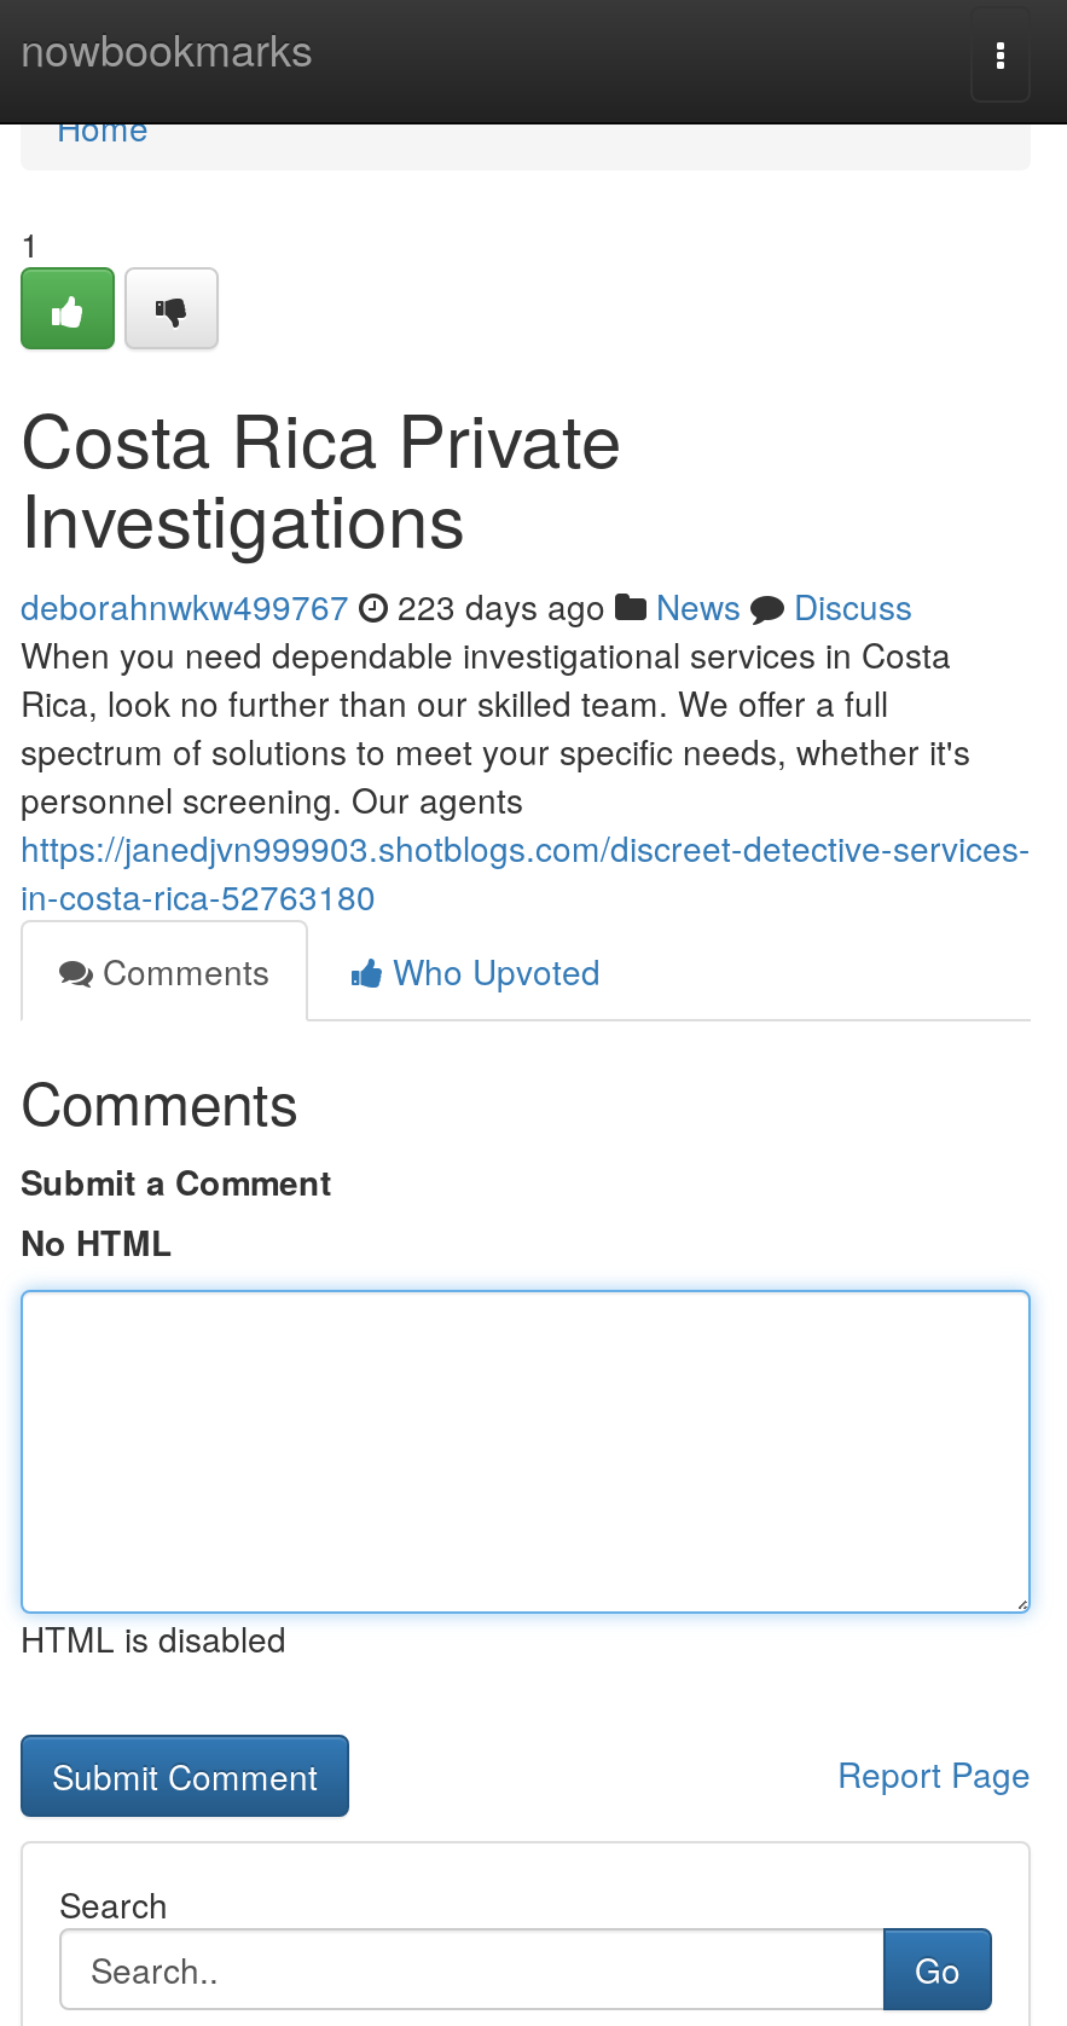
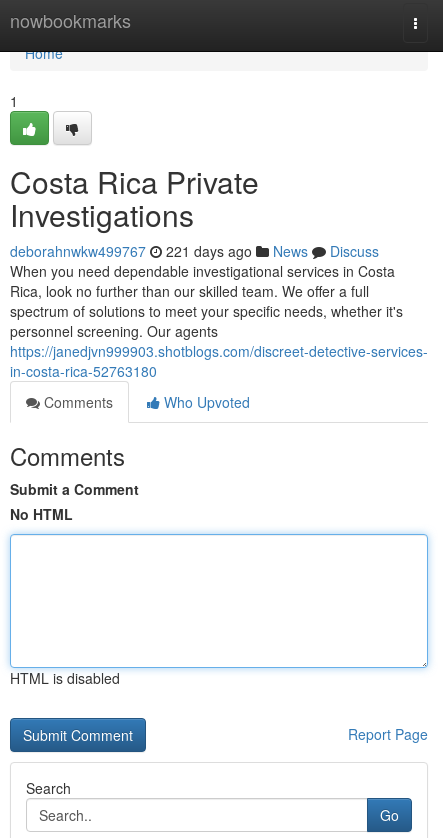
- deborahnwkw499767 223 days ago News Discuss
+ deborahnwkw499767 221 days ago News Discuss
